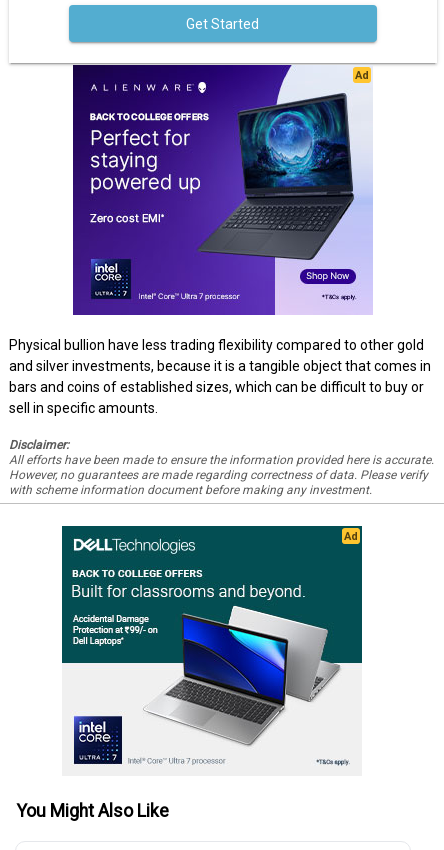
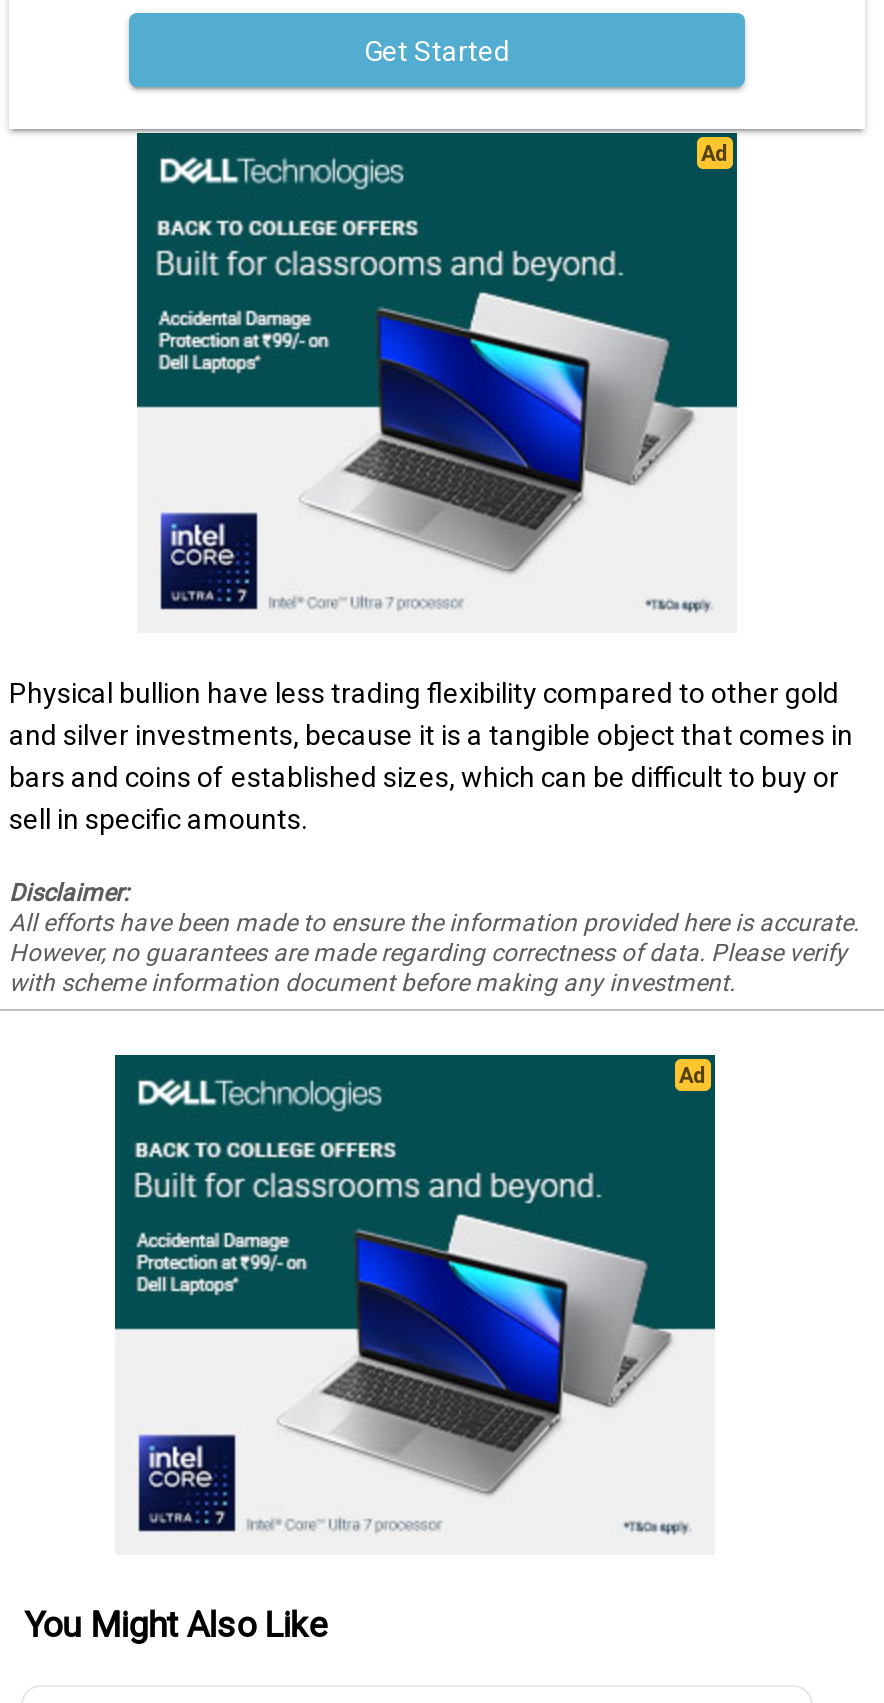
- [image]
+ [image]
